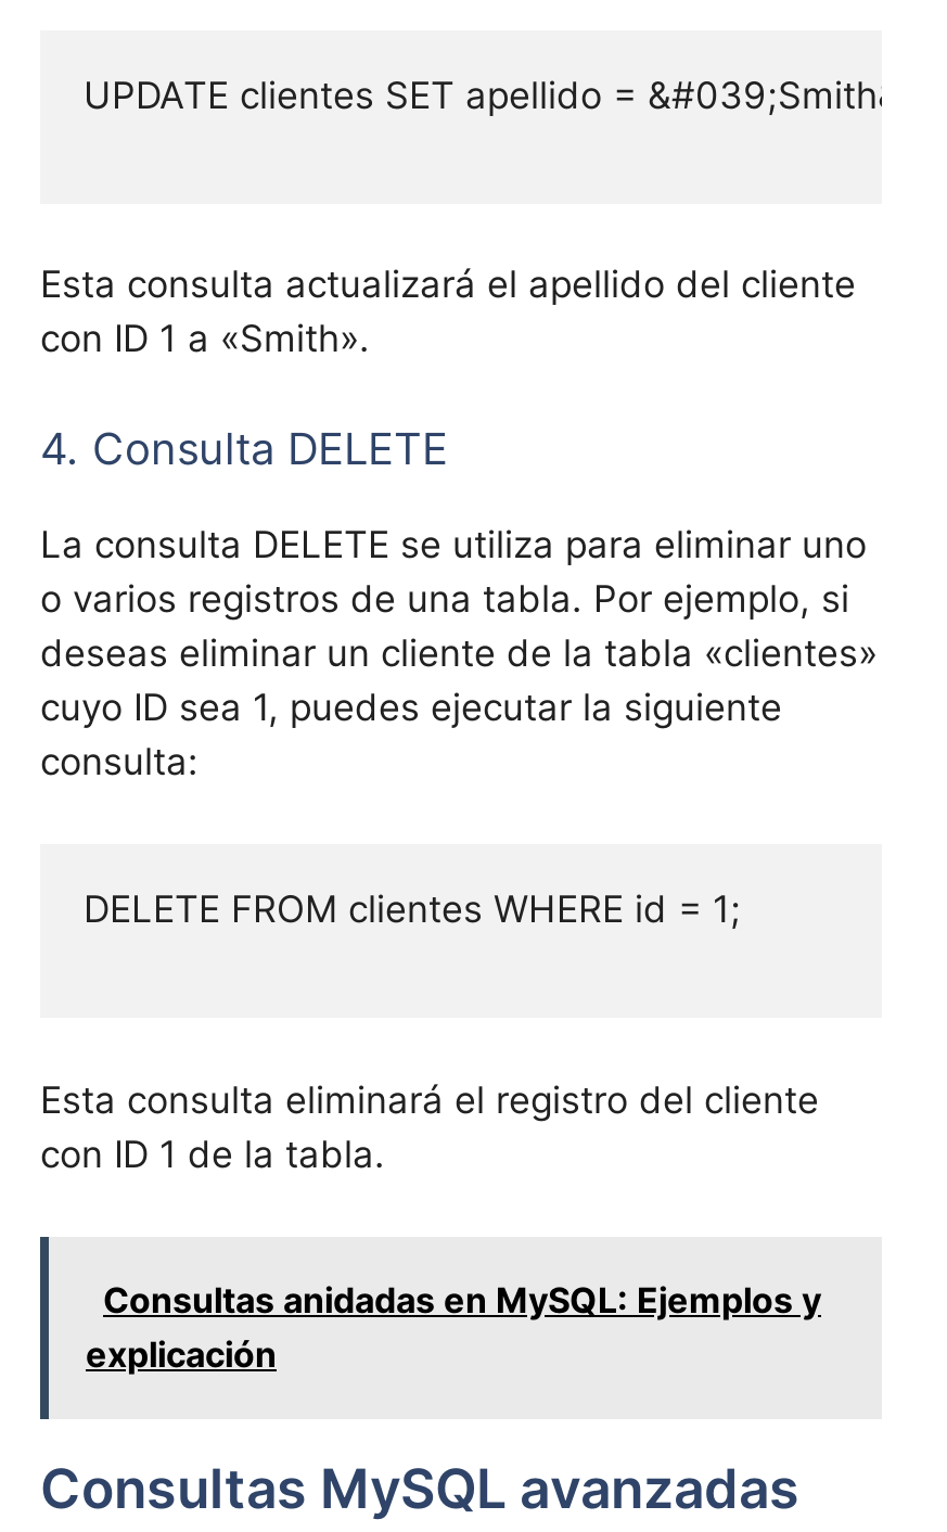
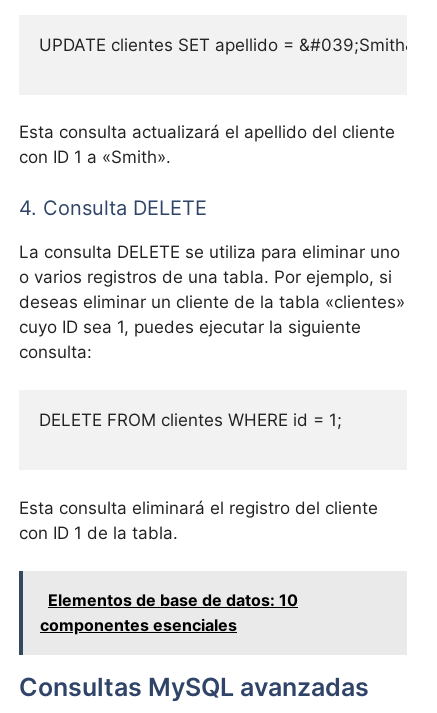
- Consultas anidadas en MySQL: Ejemplos y
- explicación
+ Elementos de base de datos: 10
+ componentes esenciales
